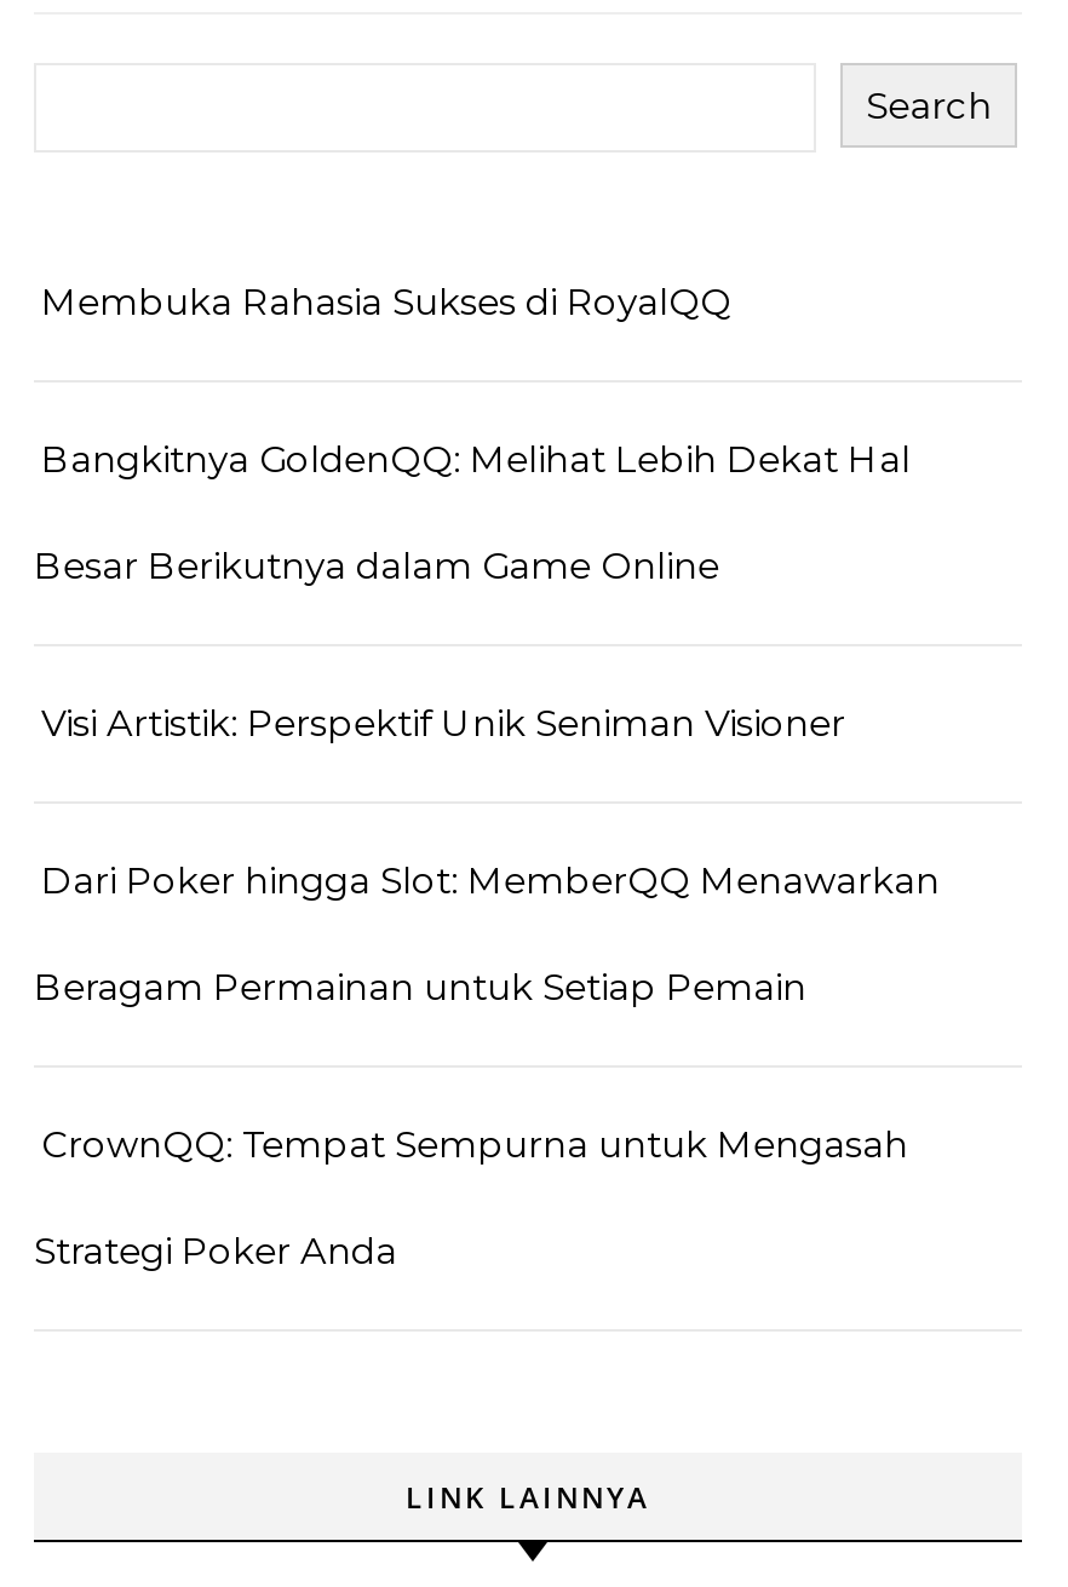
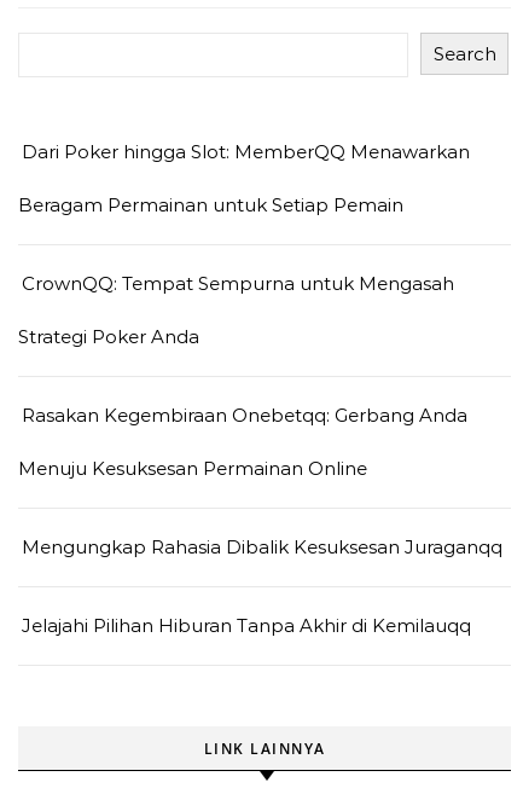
- Membuka Rahasia Sukses di RoyalQQ
- Bangkitnya GoldenQQ: Melihat Lebih Dekat Hal
- Besar Berikutnya dalam Game Online
- Visi Artistik: Perspektif Unik Seniman Visioner

moved up: Dari Poker hingga Slot: MemberQQ Menawarkan | Beragam Permainan untuk Setiap Pemain | CrownQQ: Tempat Sempurna untuk Mengasah | Strategi Poker Anda

+ Rasakan Kegembiraan Onebetqq: Gerbang Anda
+ Menuju Kesuksesan Permainan Online
+ Mengungkap Rahasia Dibalik Kesuksesan Juraganqq
+ Jelajahi Pilihan Hiburan Tanpa Akhir di Kemilauqq
